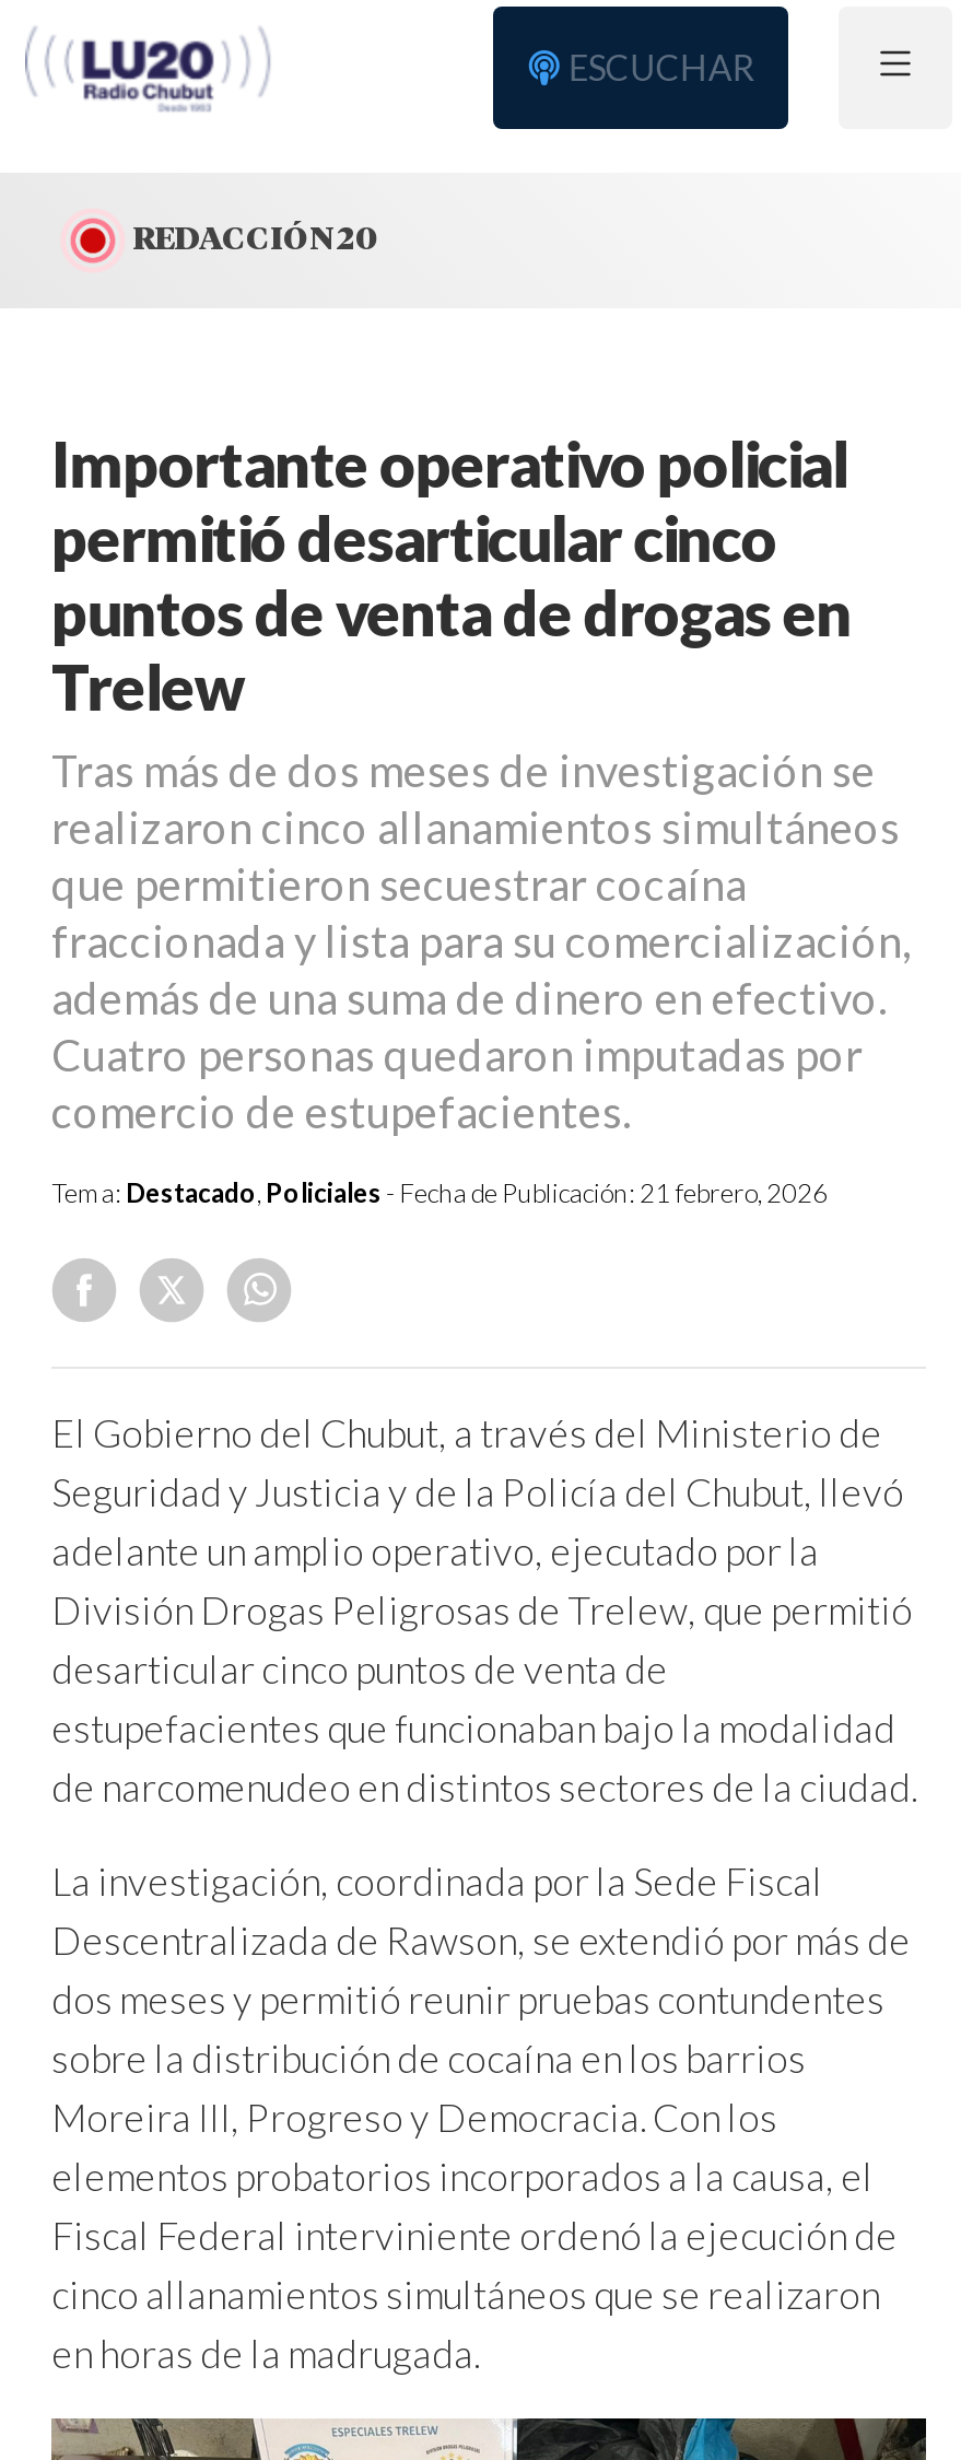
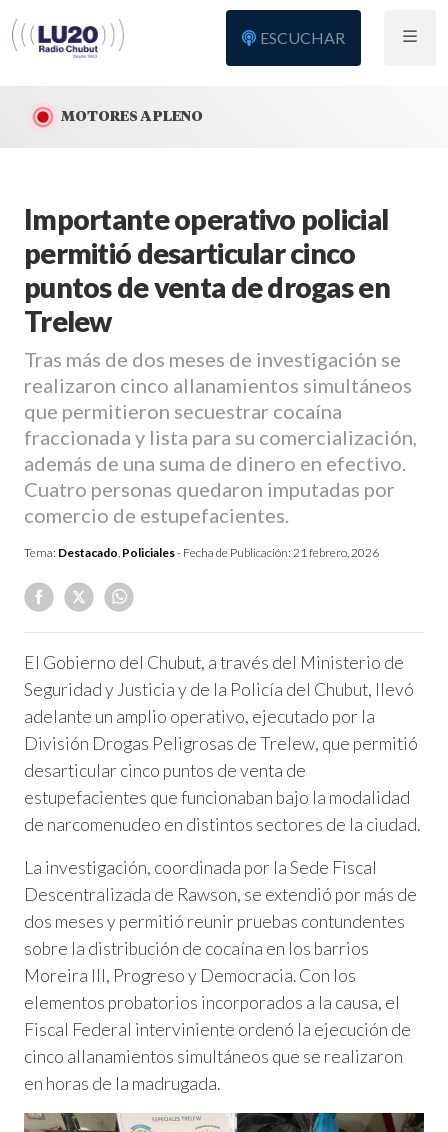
- REDACCIÓN 20
+ MOTORES A PLENO
